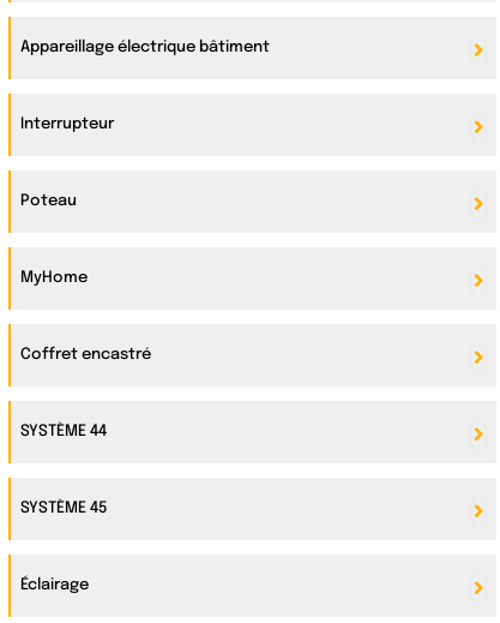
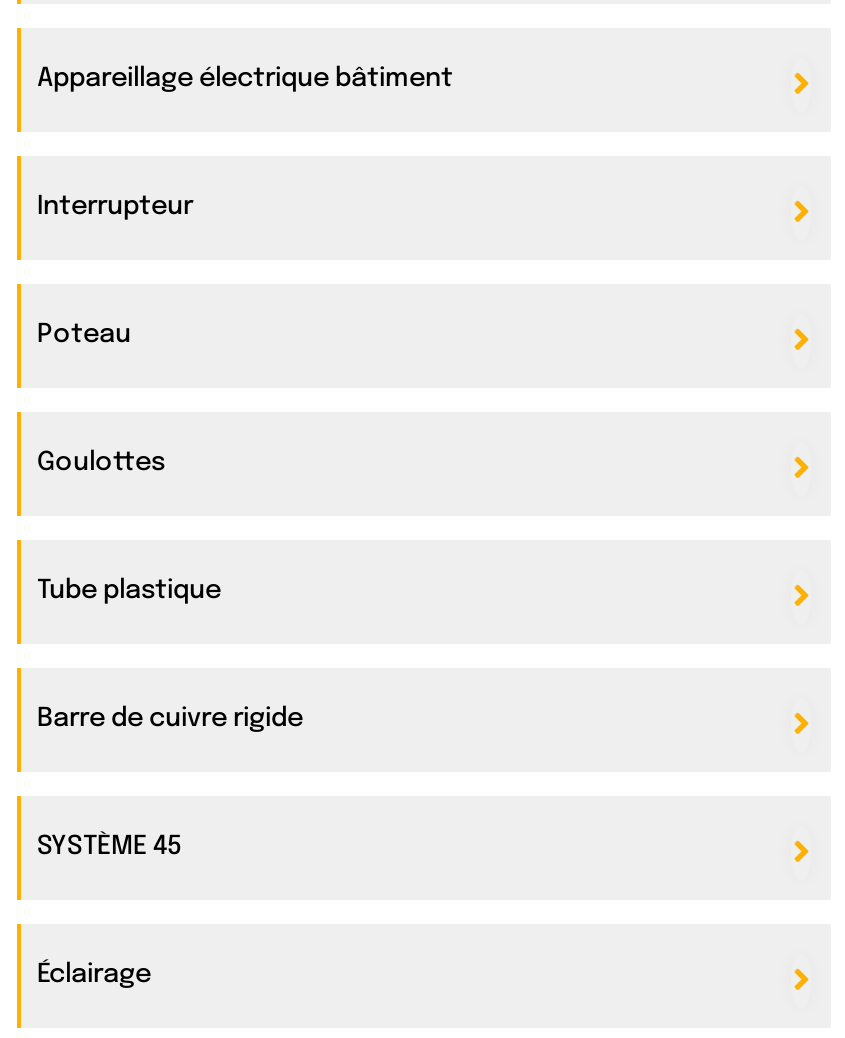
- MyHome
+ Goulottes

- Coffret encastré
+ Tube plastique

- SYSTÈME 44
+ Barre de cuivre rigide
